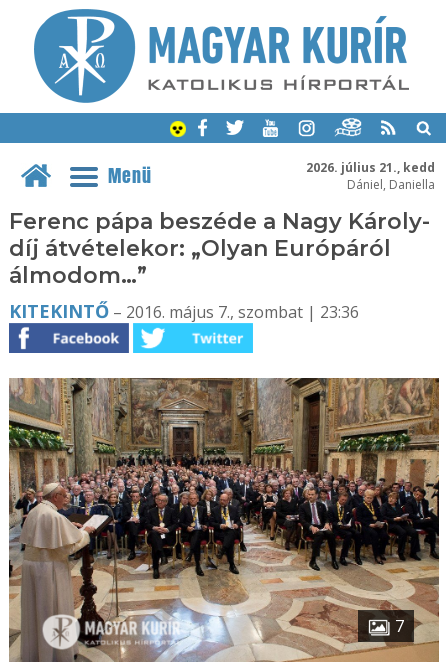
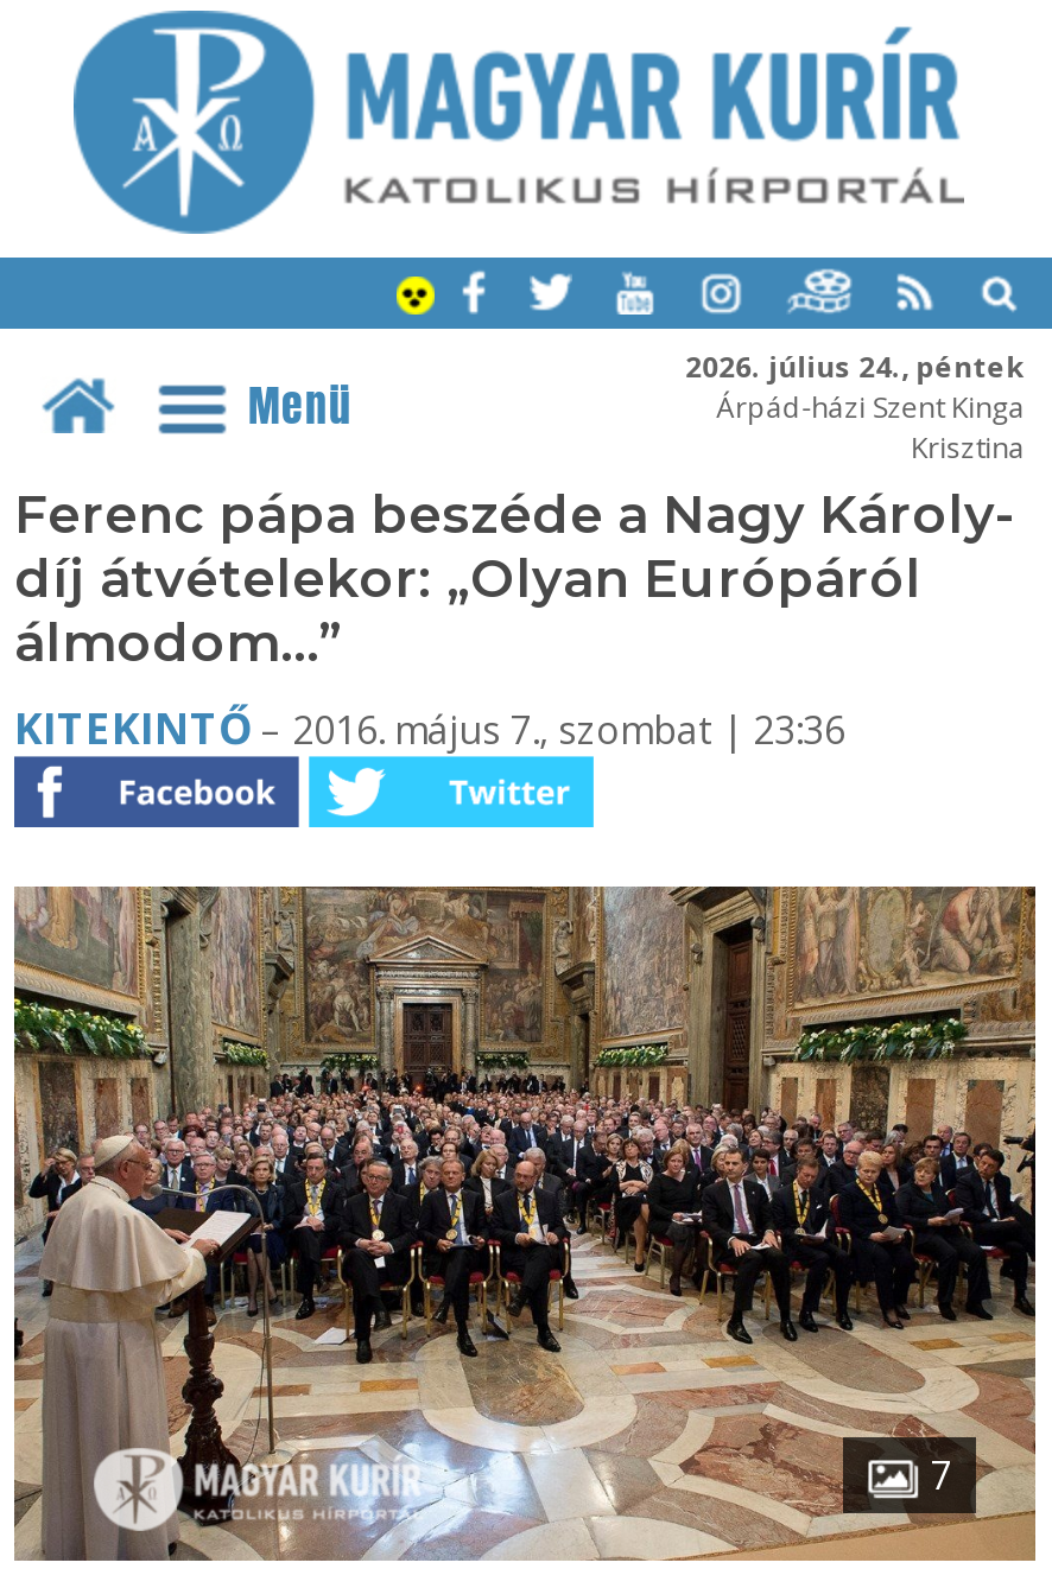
- 2026. július 21., kedd
- Dániel, Daniella
+ 2026. július 24., péntek
+ Árpád-házi Szent Kinga
+ Krisztina
